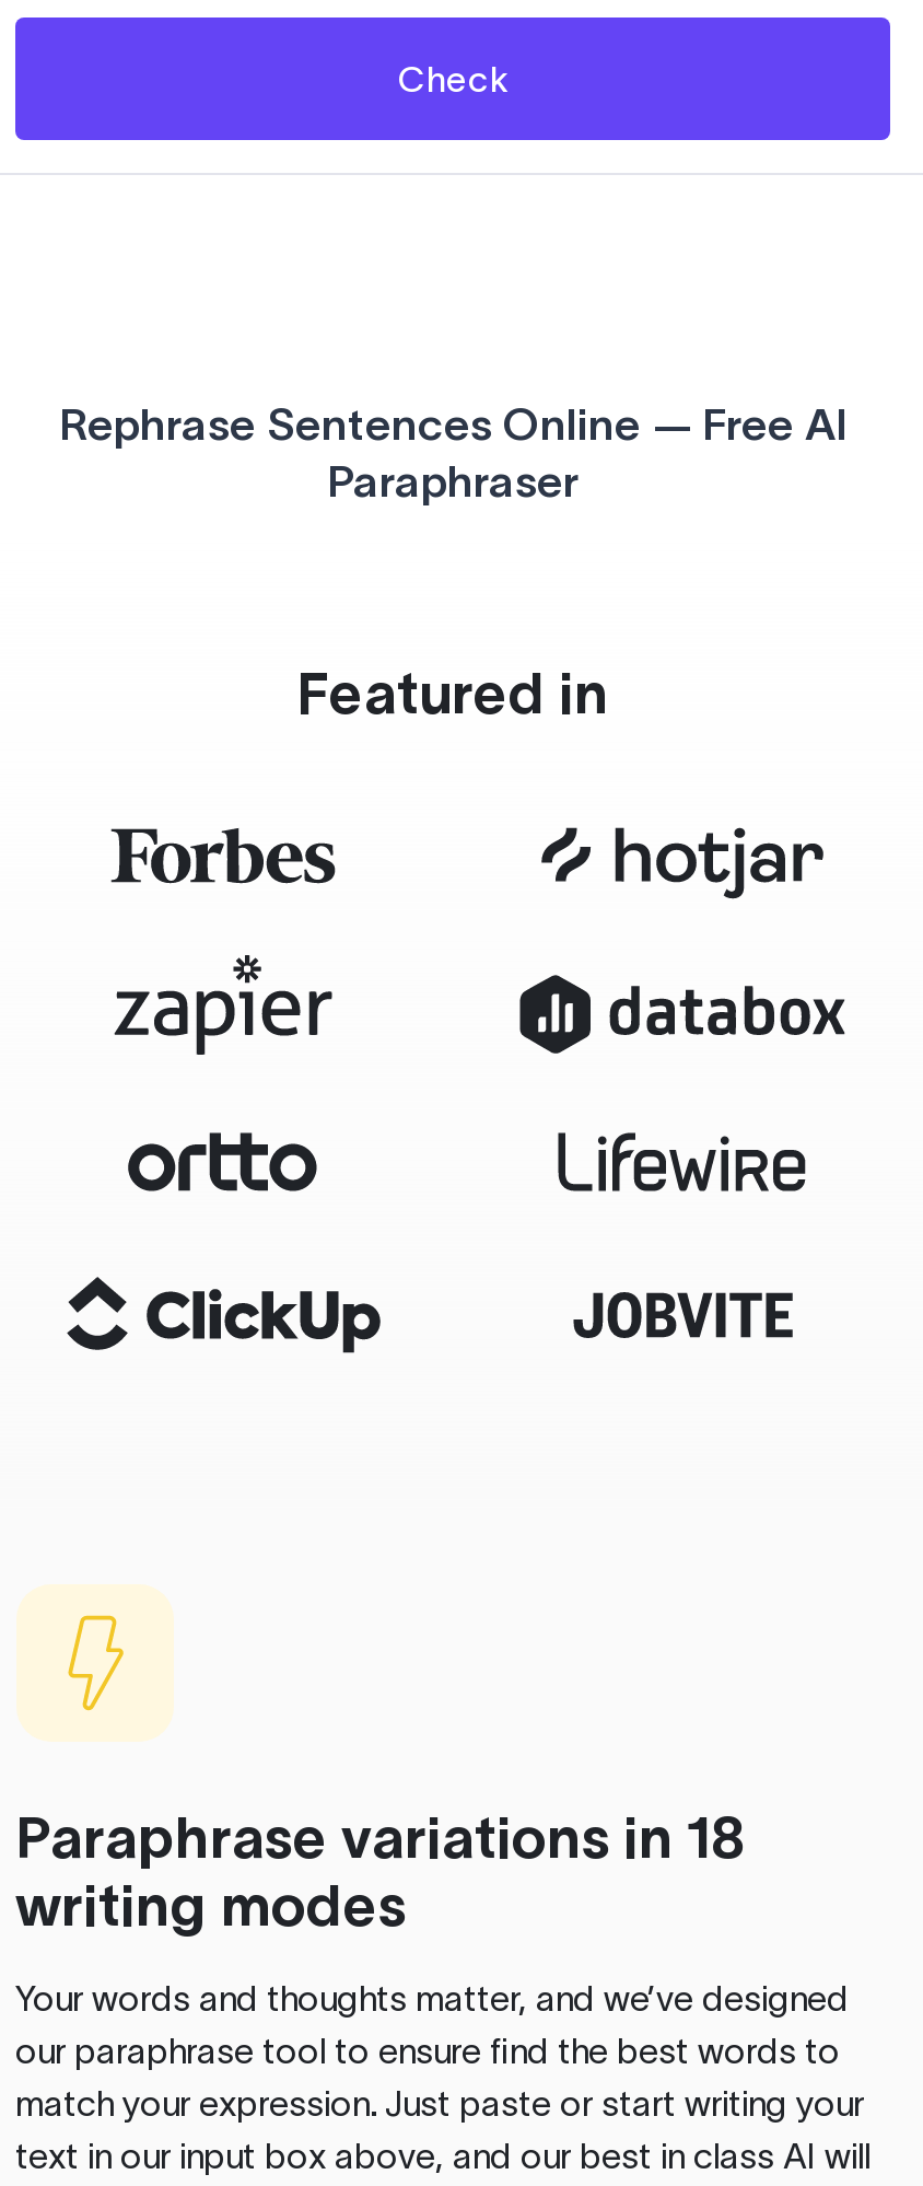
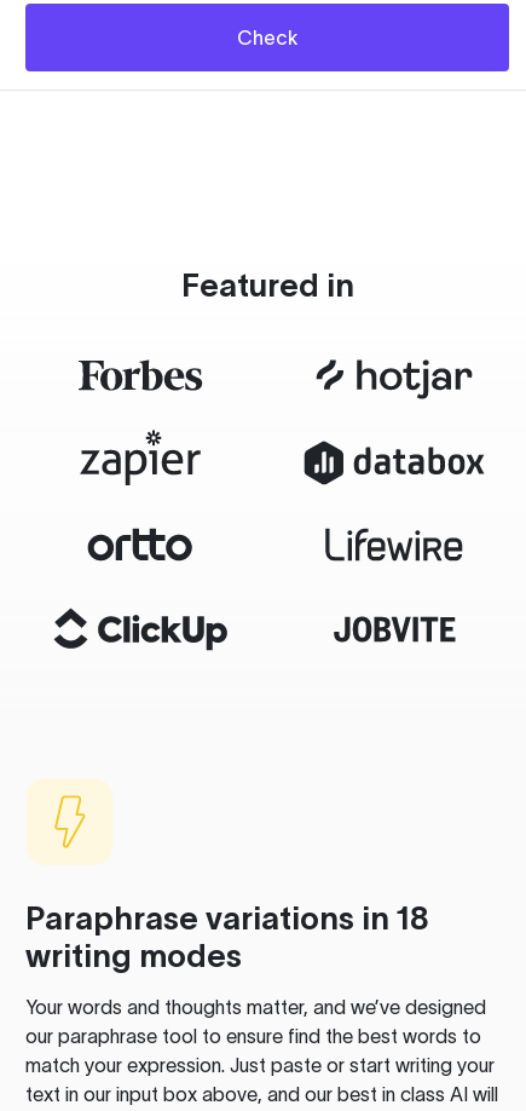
- Rephrase Sentences Online — Free AI
- Paraphraser
